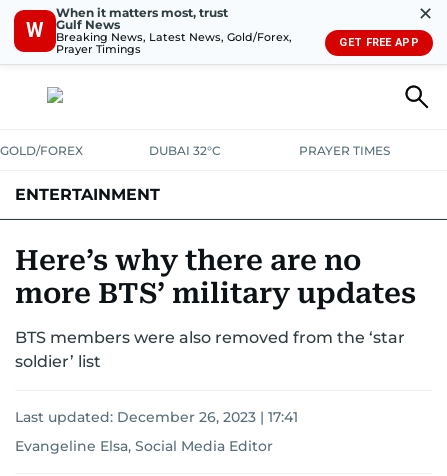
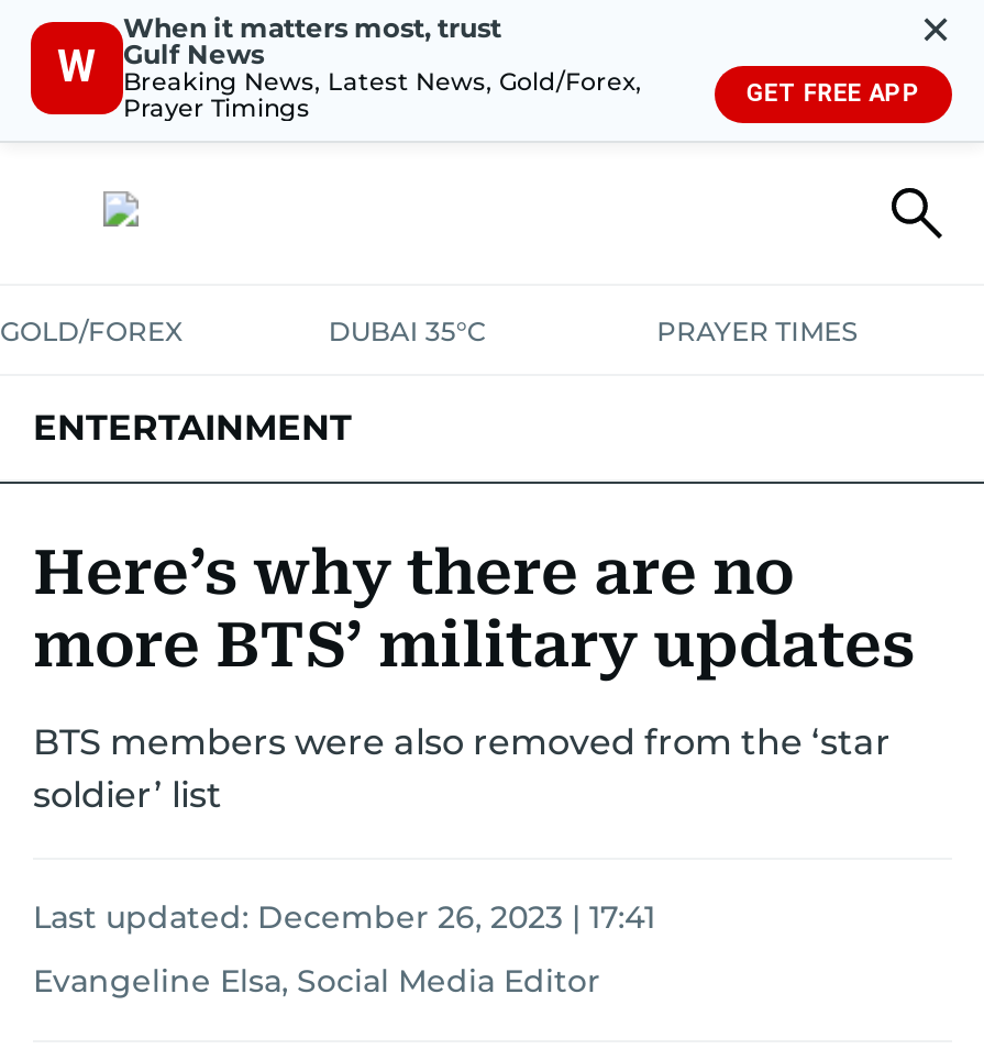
- DUBAI 32°C
+ DUBAI 35°C
